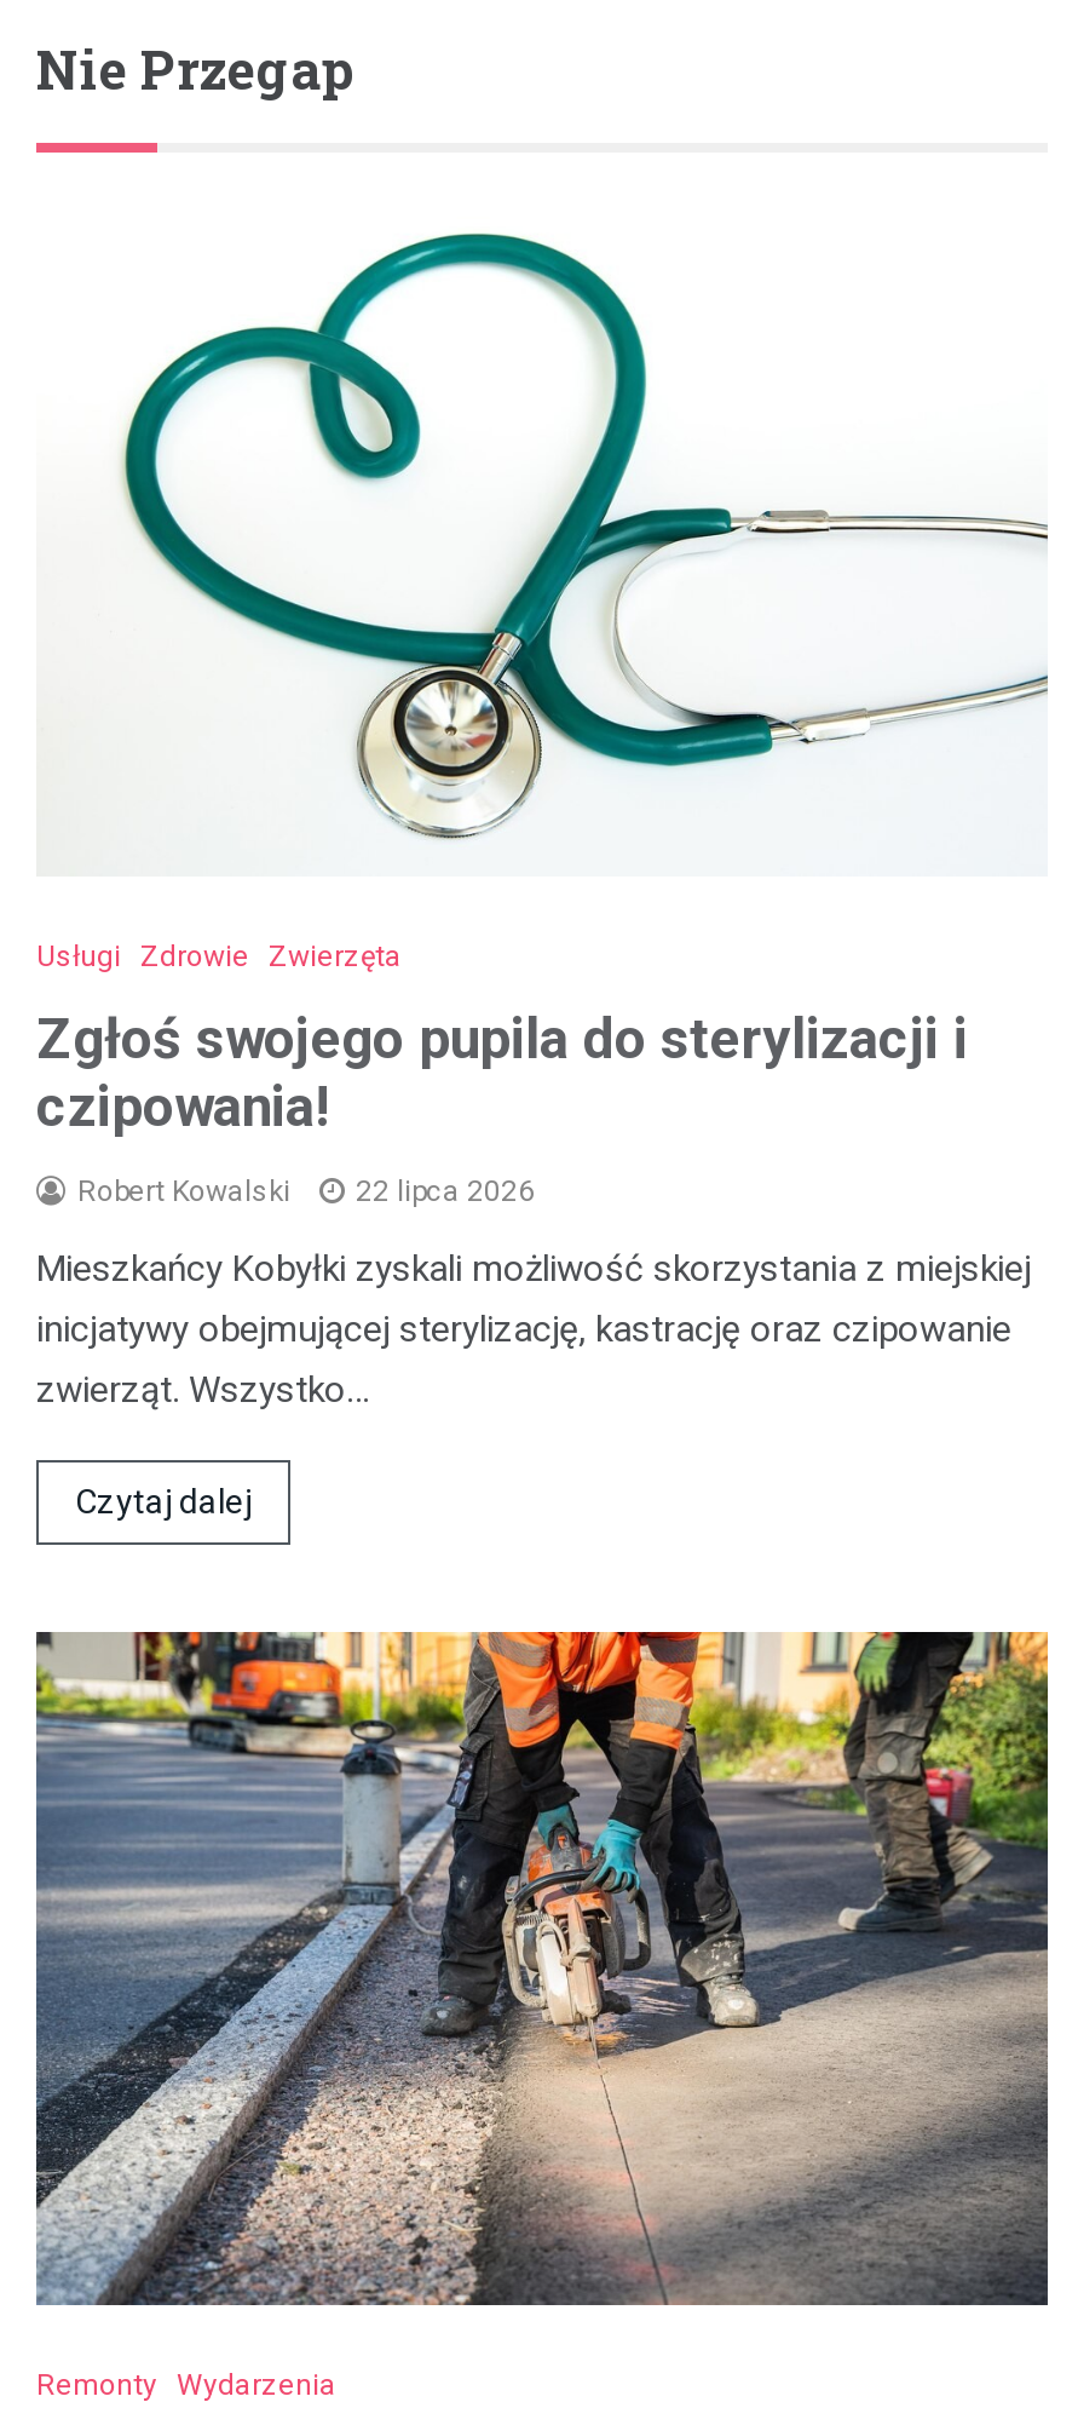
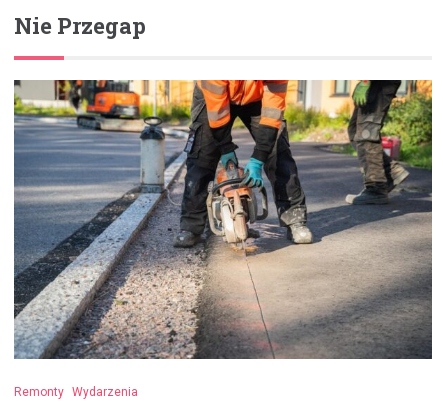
- [image]

- Usługi Zdrowie Zwierzęta
- Zgłoś swojego pupila do sterylizacji i
- czipowania!
- Robert Kowalski
- 22 lipca 2026
- Mieszkańcy Kobyłki zyskali możliwość skorzystania z miejskiej
- inicjatywy obejmującej sterylizację, kastrację oraz czipowanie
- zwierząt. Wszystko…
- Czytaj dalej
